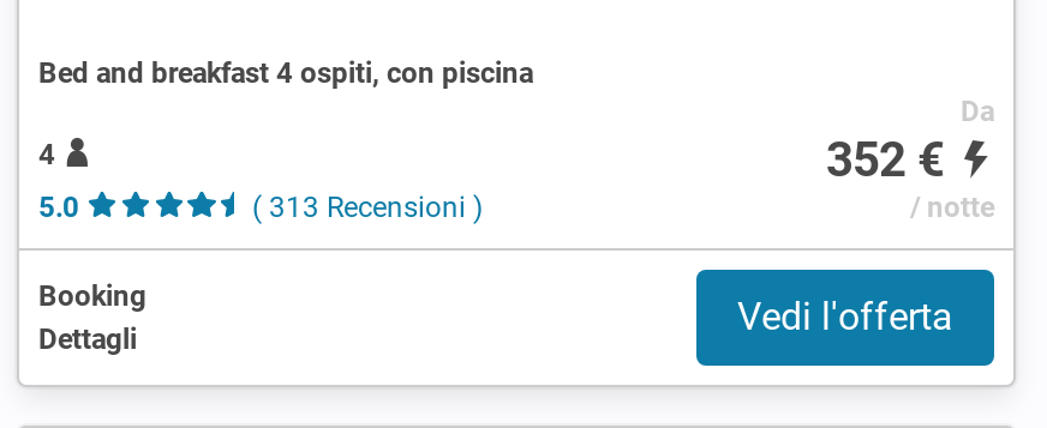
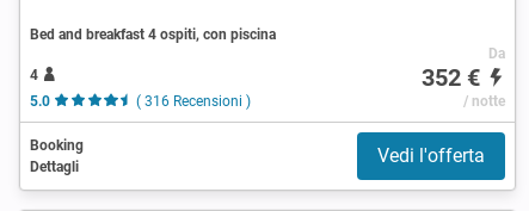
- ( 313 Recensioni )
+ ( 316 Recensioni )
